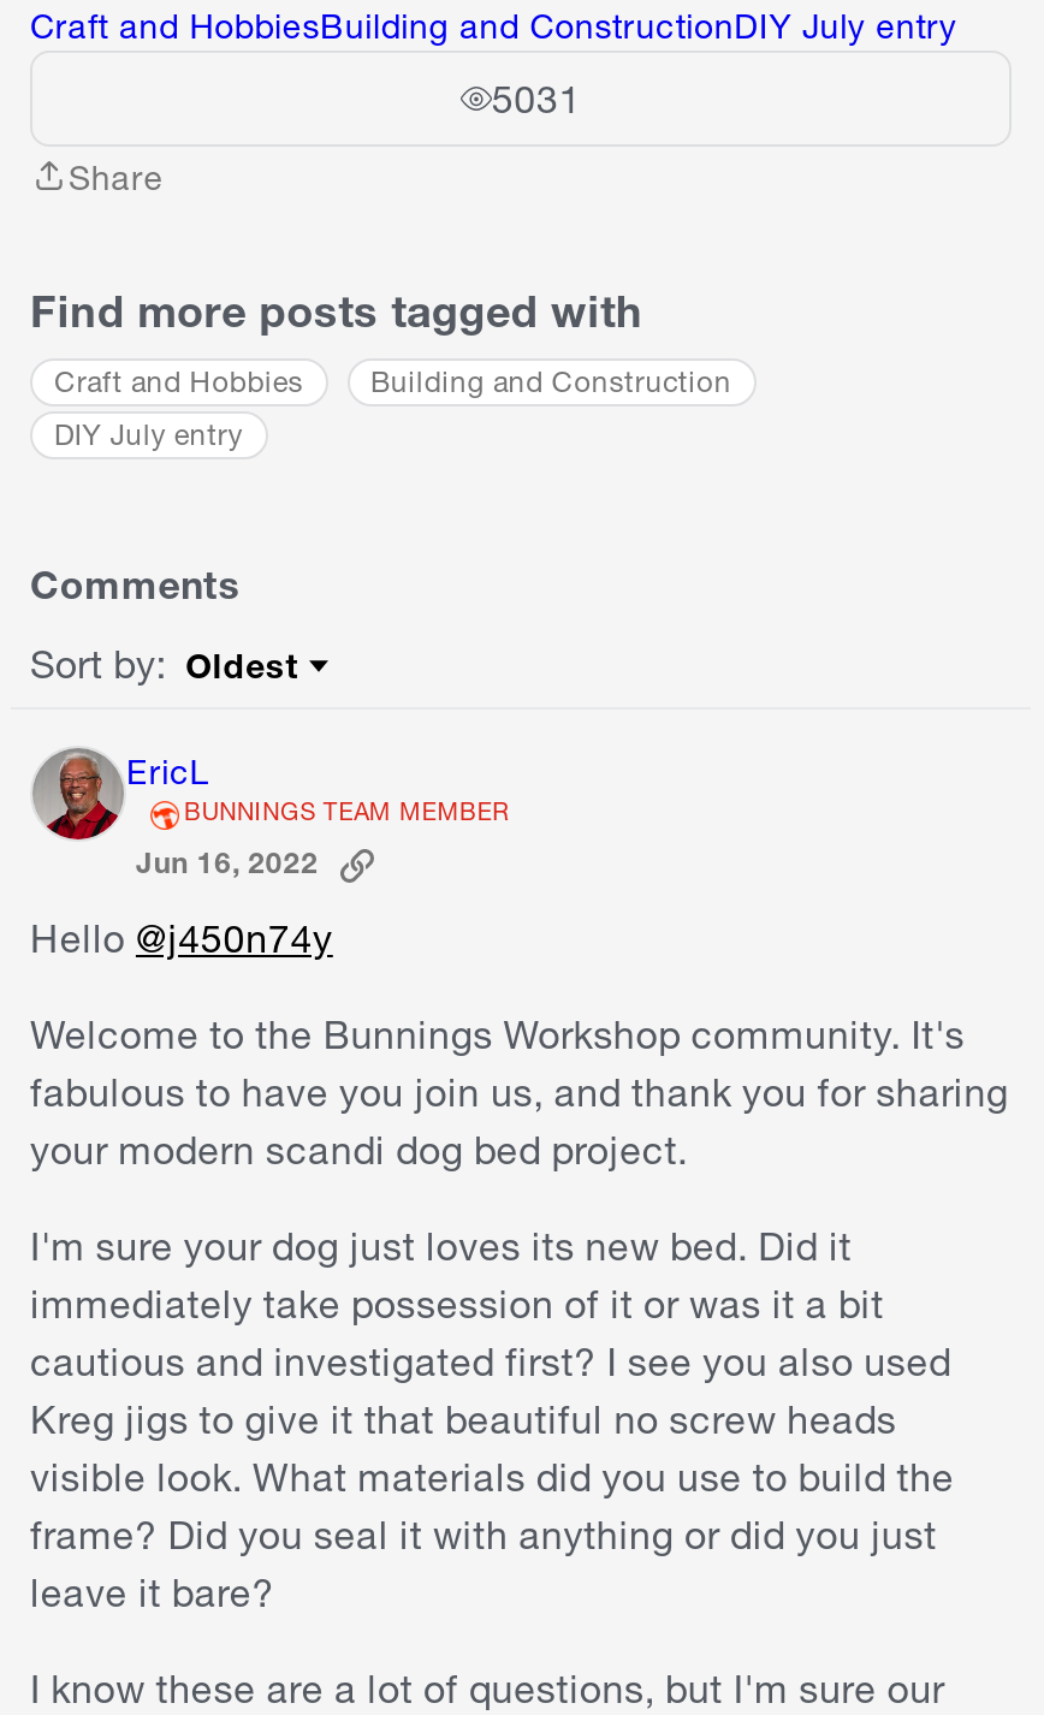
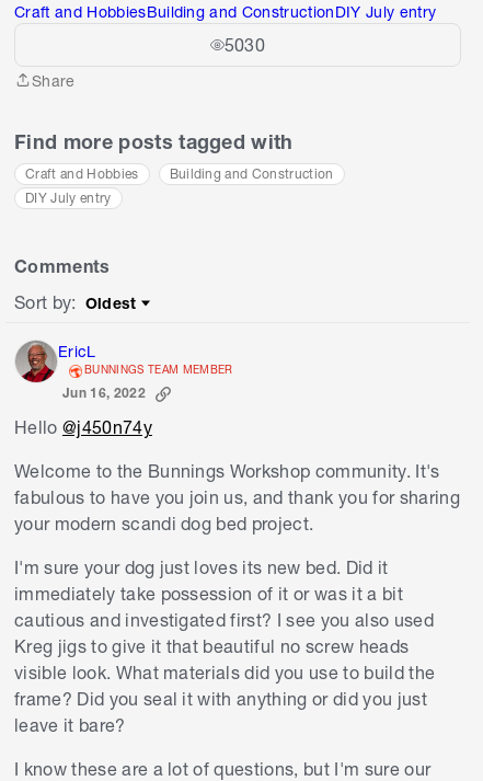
- 5031
+ 5030
